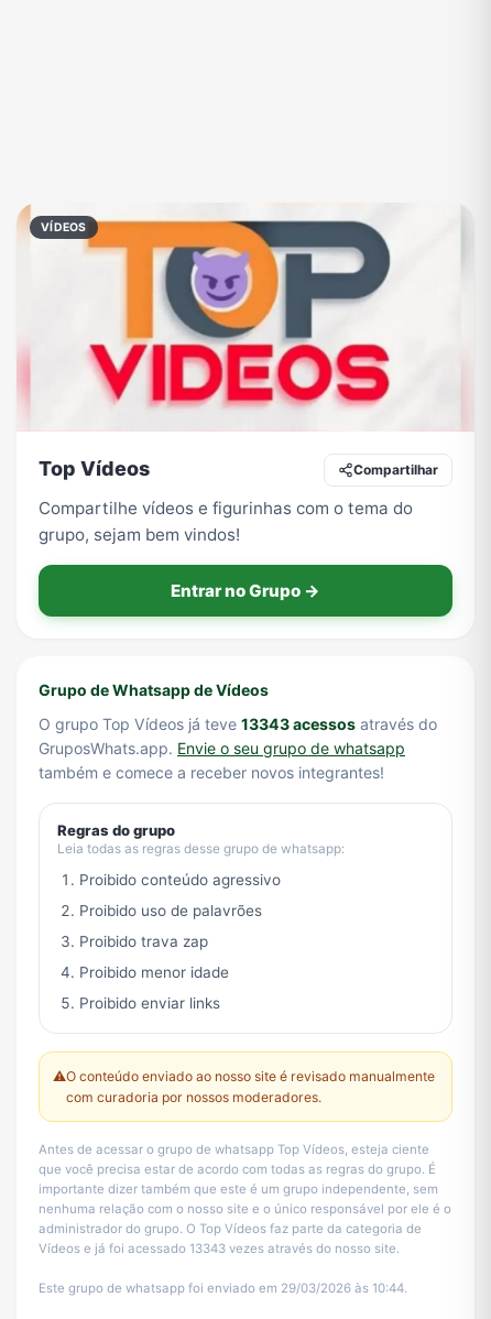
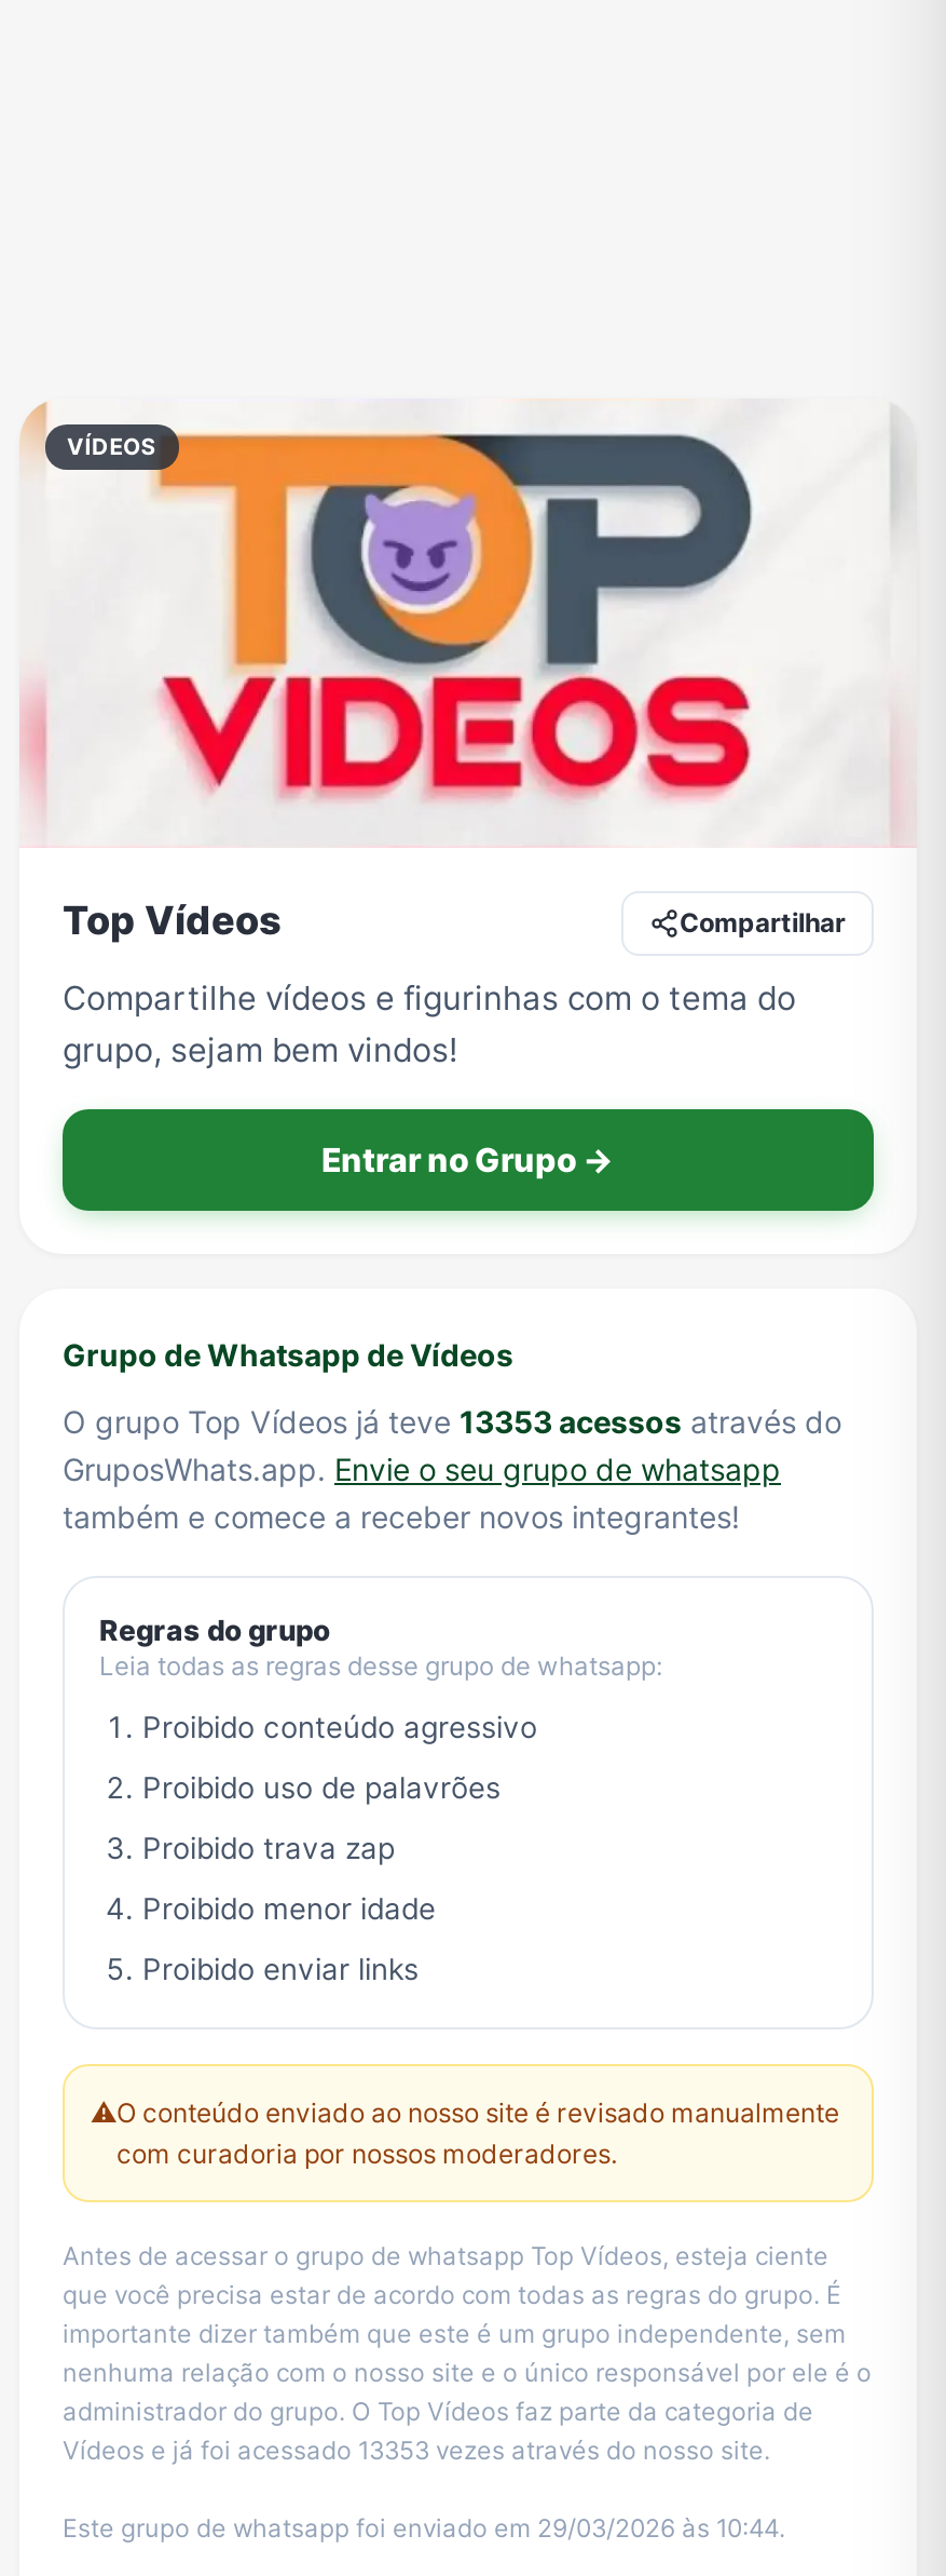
- O grupo Top Vídeos já teve 13343 acessos através do
+ O grupo Top Vídeos já teve 13353 acessos através do

- Vídeos e já foi acessado 13343 vezes através do nosso site.
+ Vídeos e já foi acessado 13353 vezes através do nosso site.
